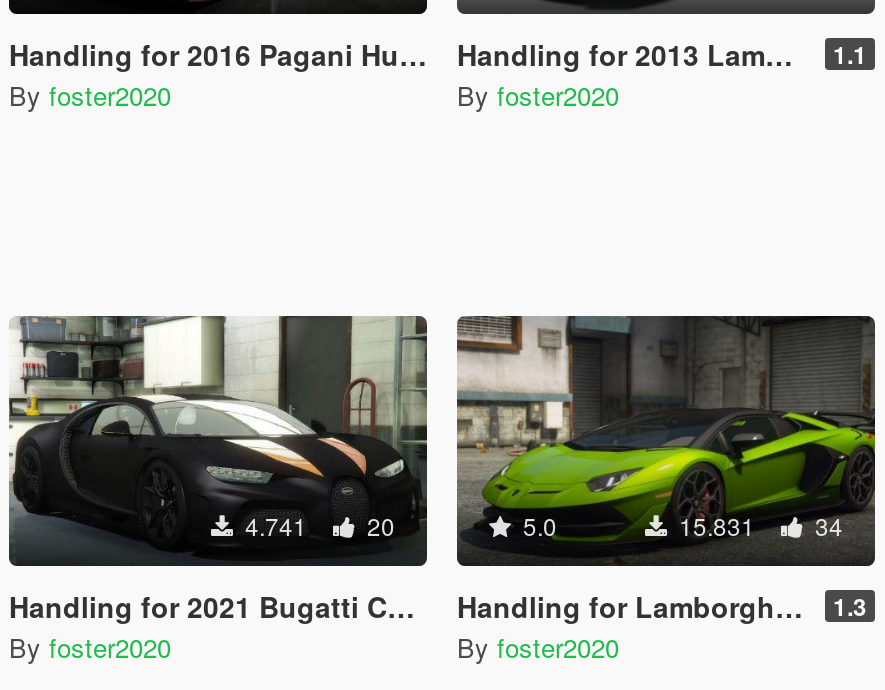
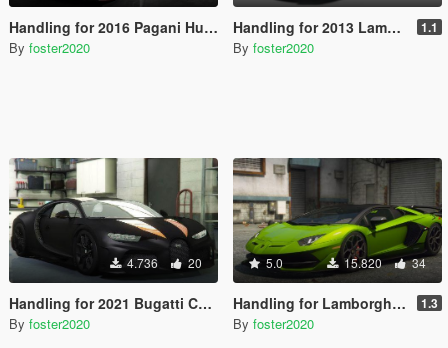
- 4.741 20
+ 4.736 20

- 15.831 34
+ 15.820 34
